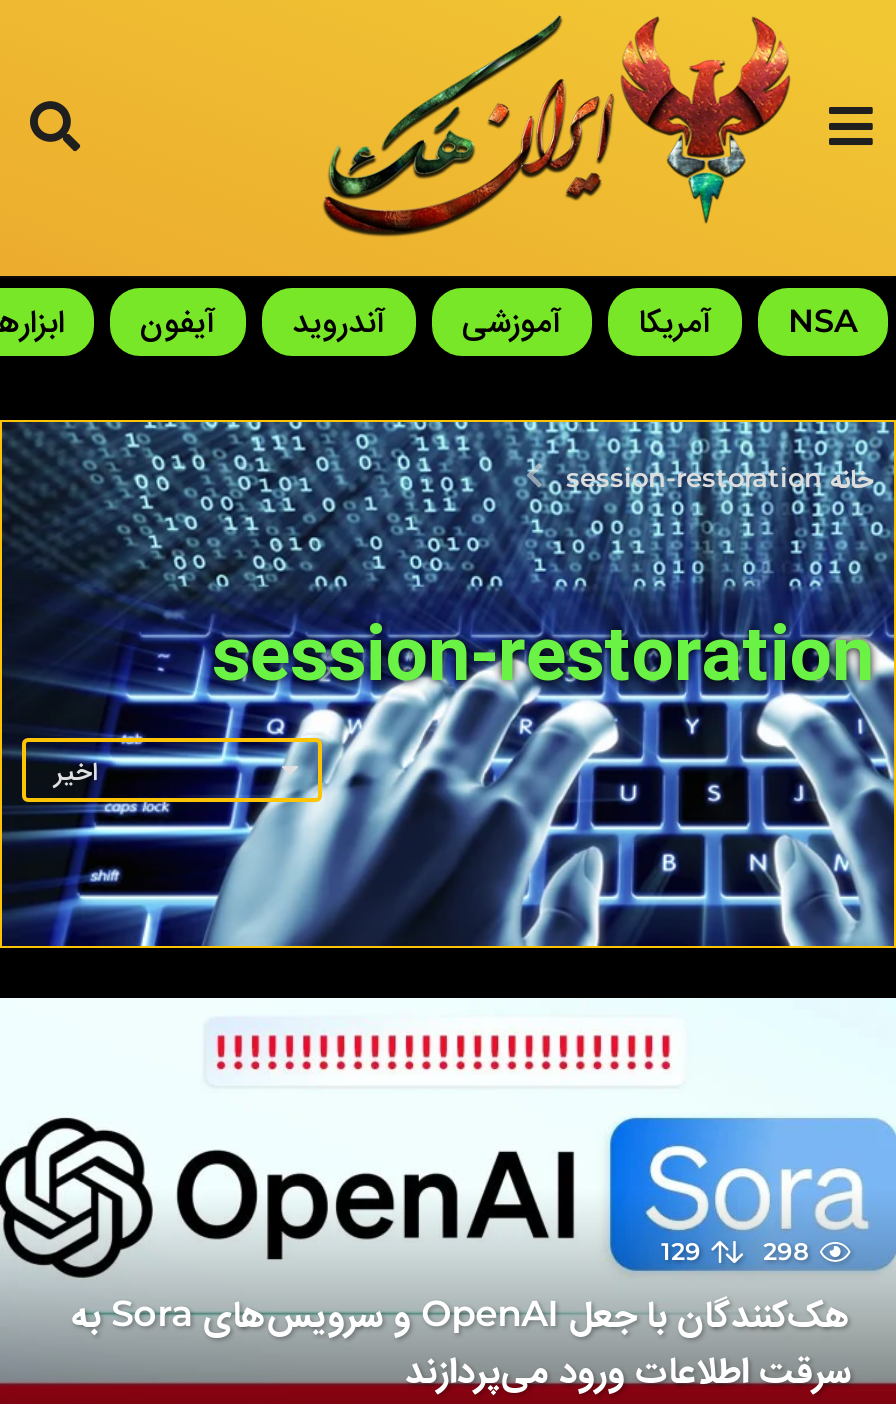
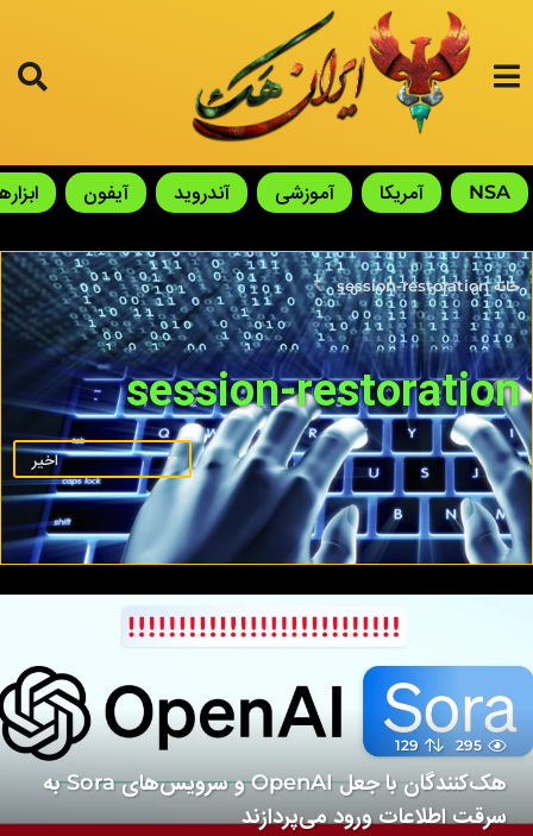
- 298
+ 295
